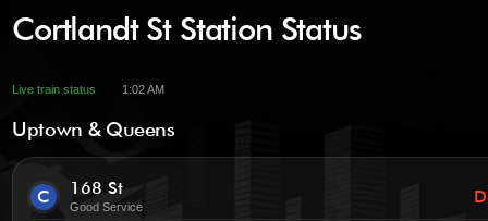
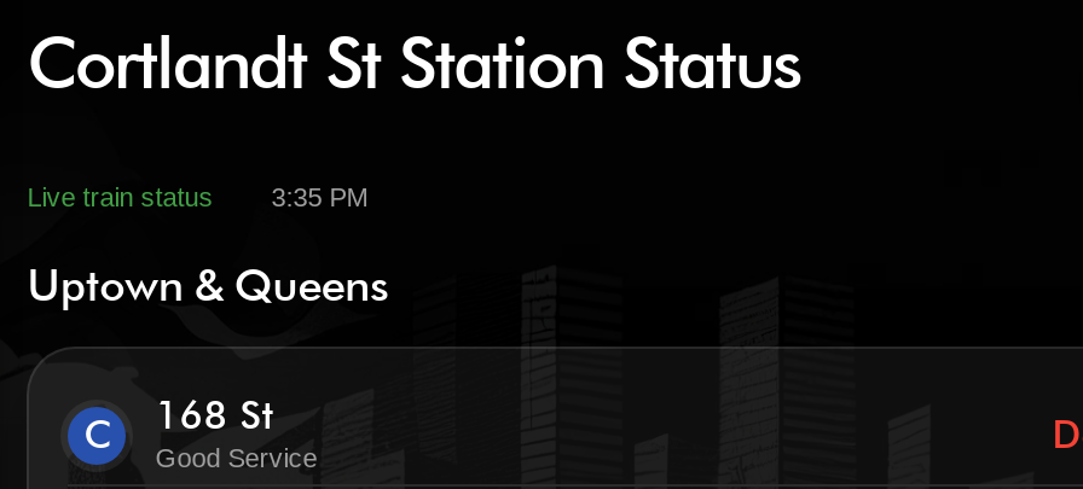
- Live train status 1:02 AM
+ Live train status 3:35 PM
